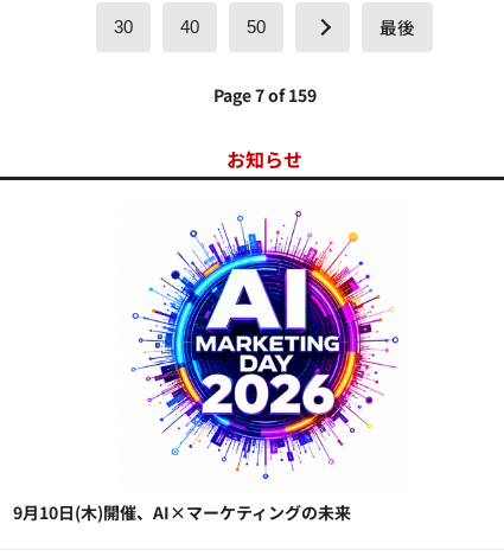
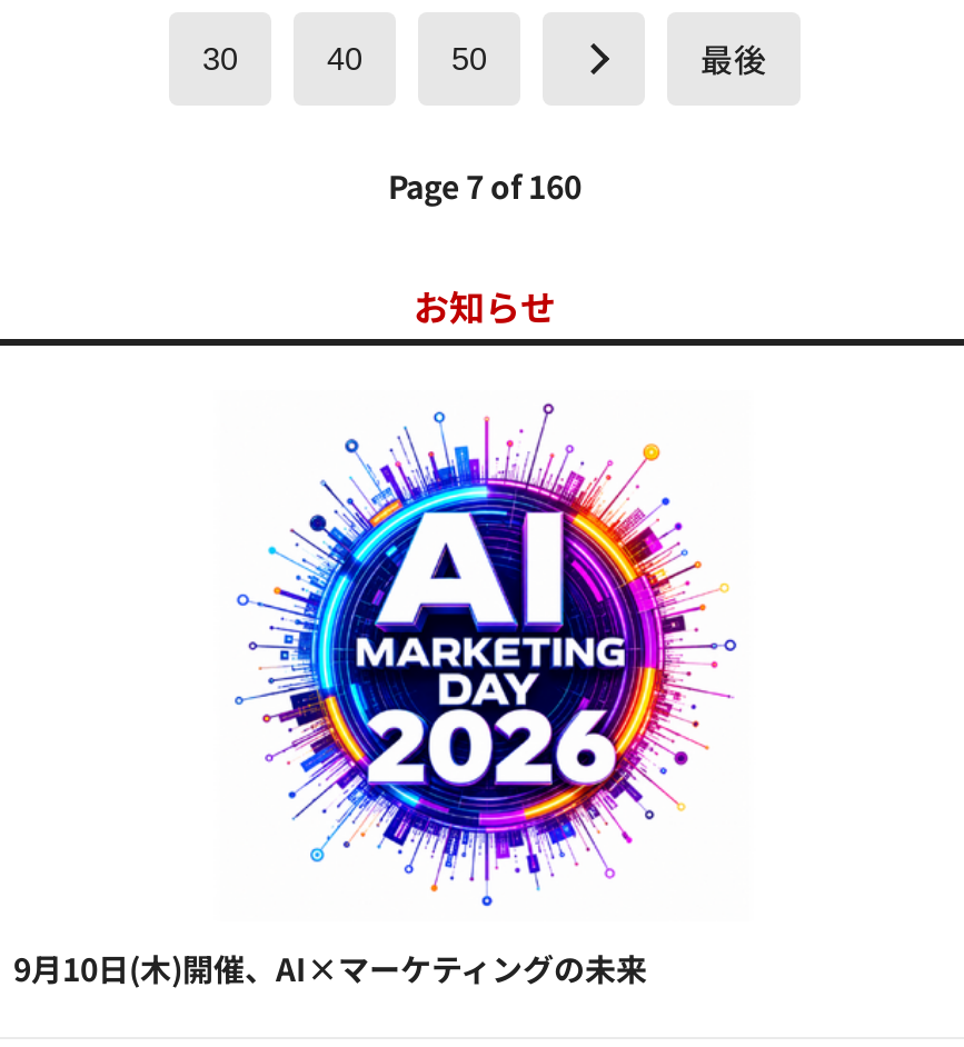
- Page 7 of 159
+ Page 7 of 160
